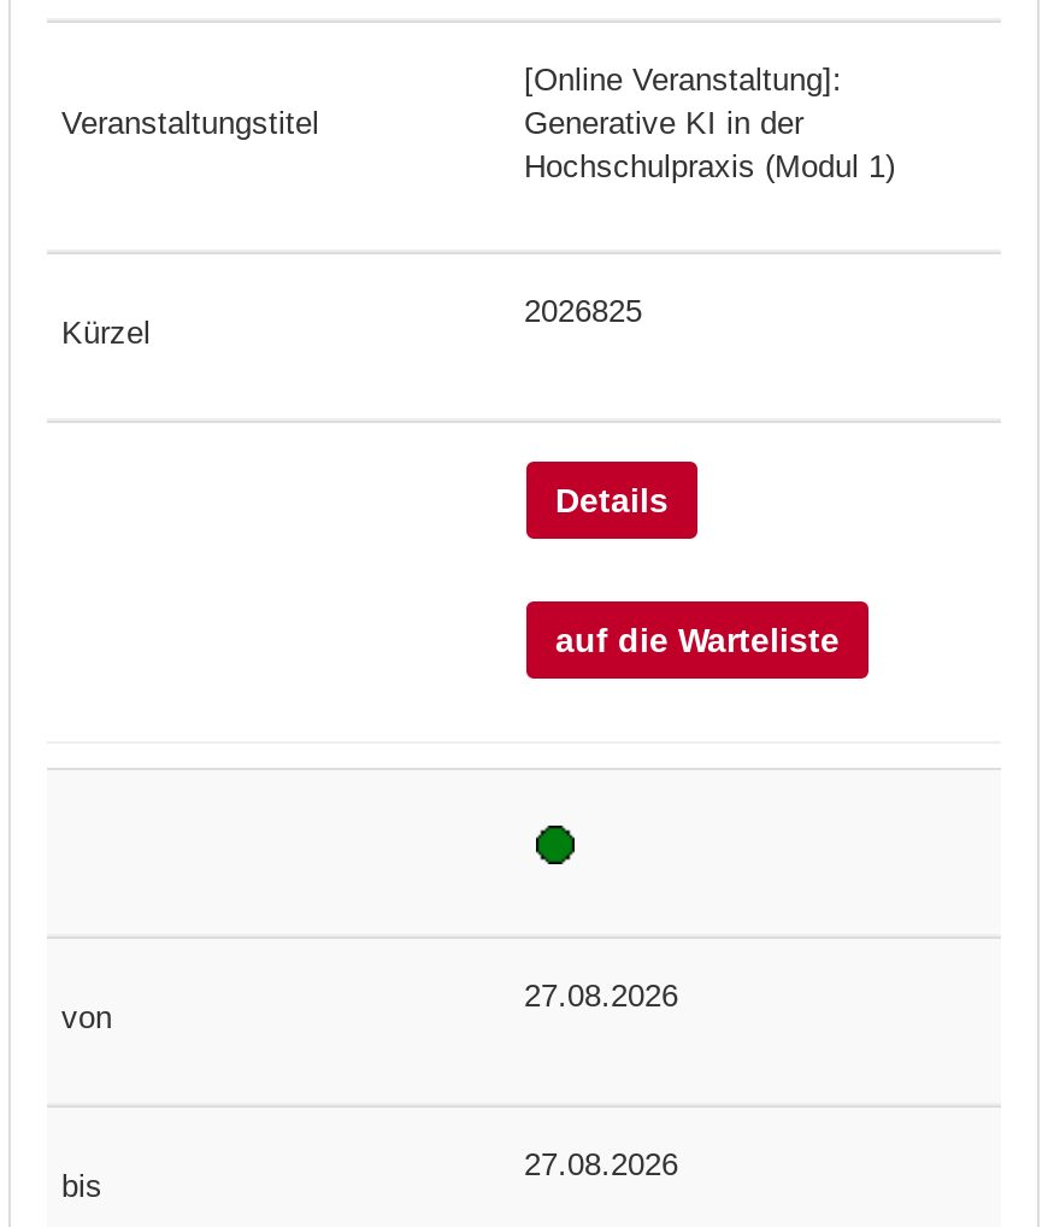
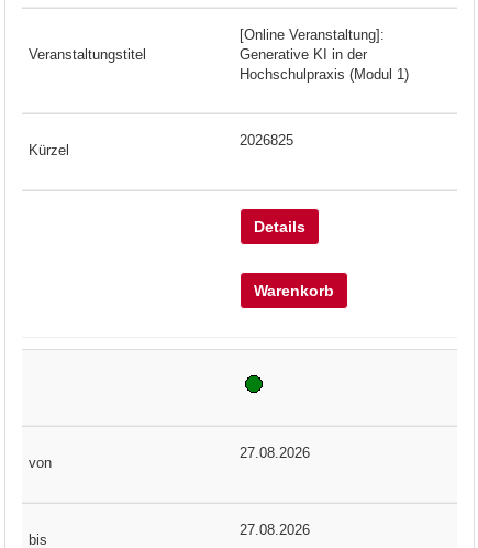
- auf die Warteliste
+ Warenkorb
